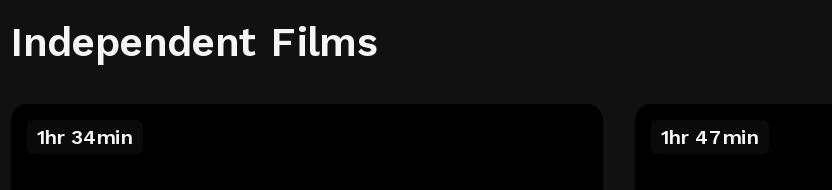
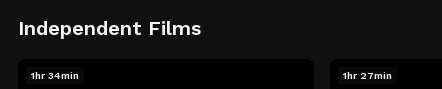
- 1hr 47min
+ 1hr 27min
